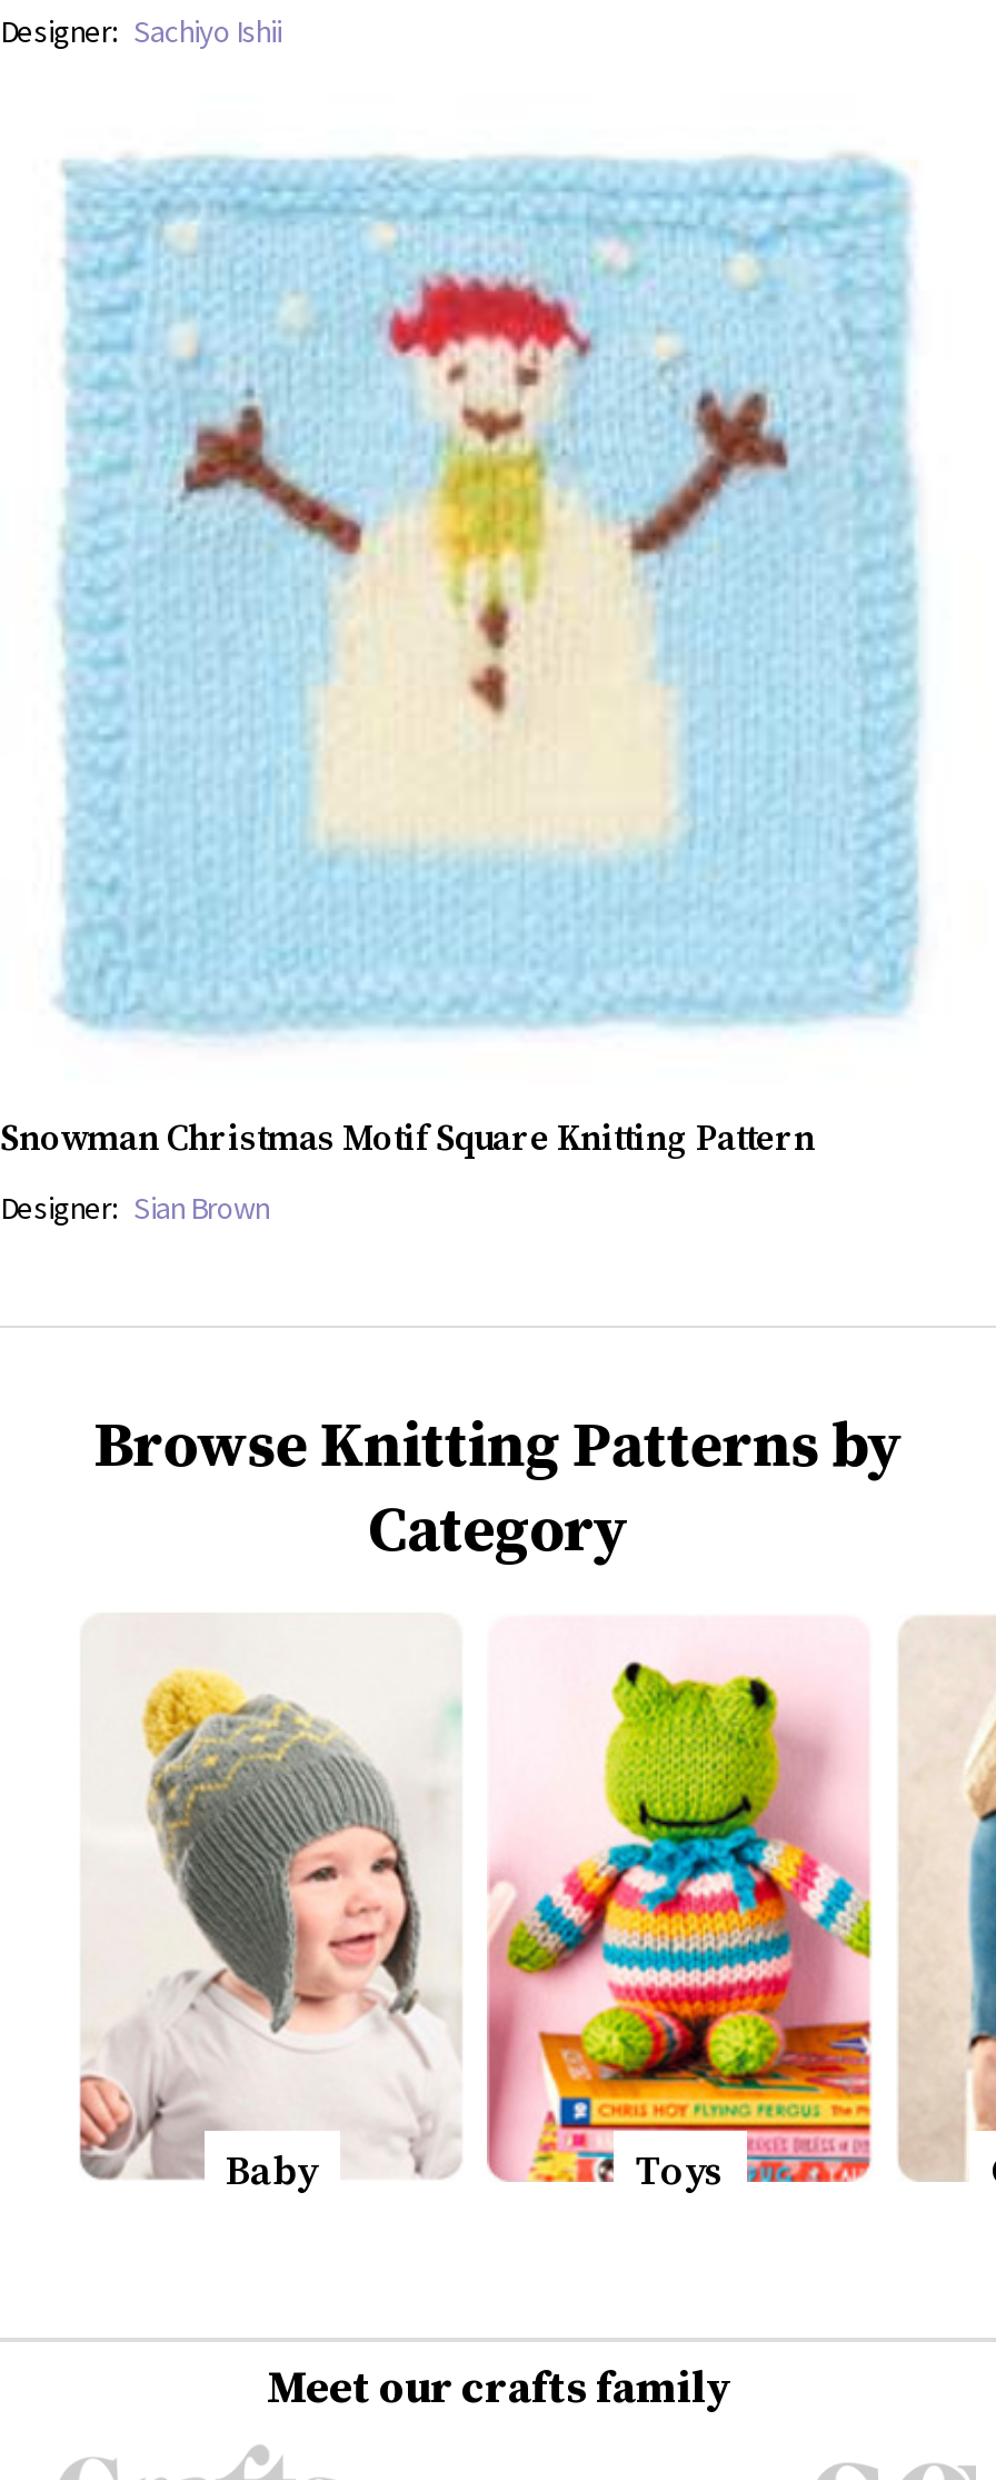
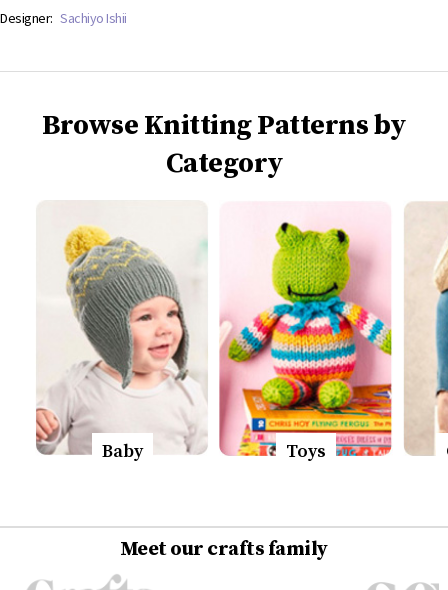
- [image]
- Snowman Christmas Motif Square Knitting Pattern
- Designer: Sian Brown
